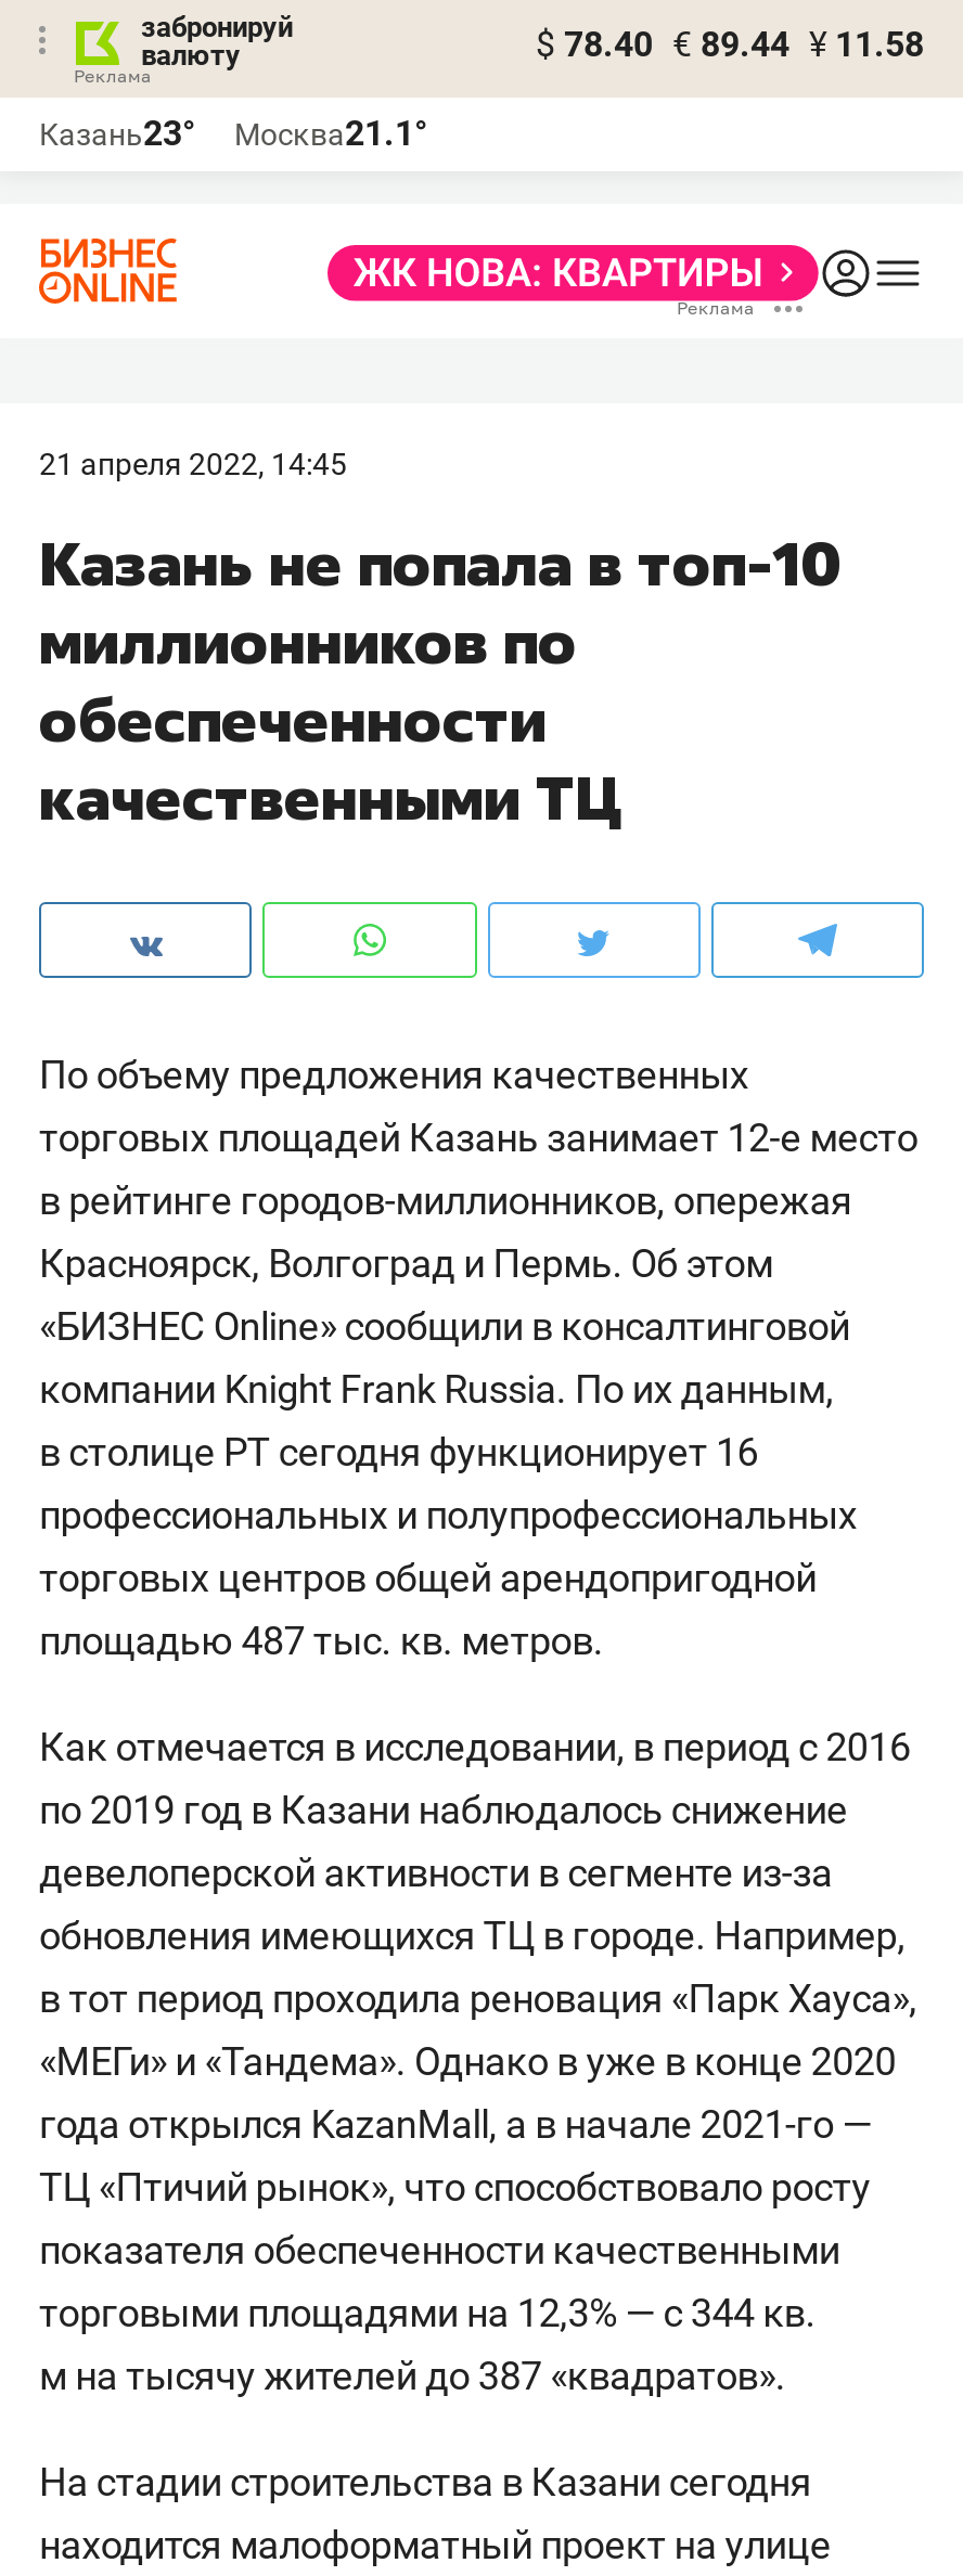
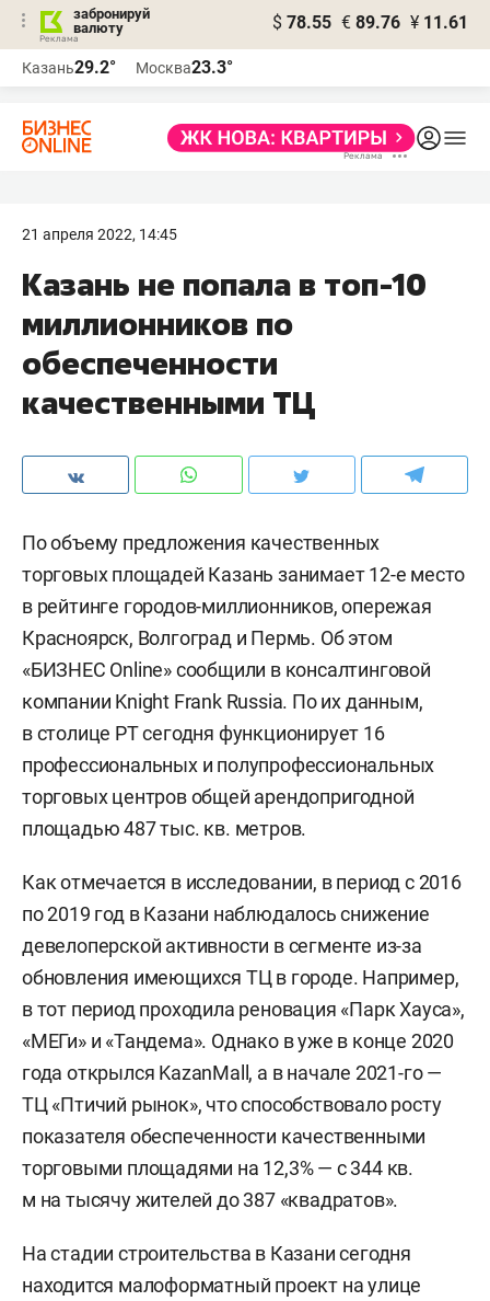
- $ 78.40 € 89.44 ¥ 11.58
+ $ 78.55 € 89.76 ¥ 11.61

- Казань23°
+ Казань29.2°

- Москва21.1°
+ Москва23.3°
